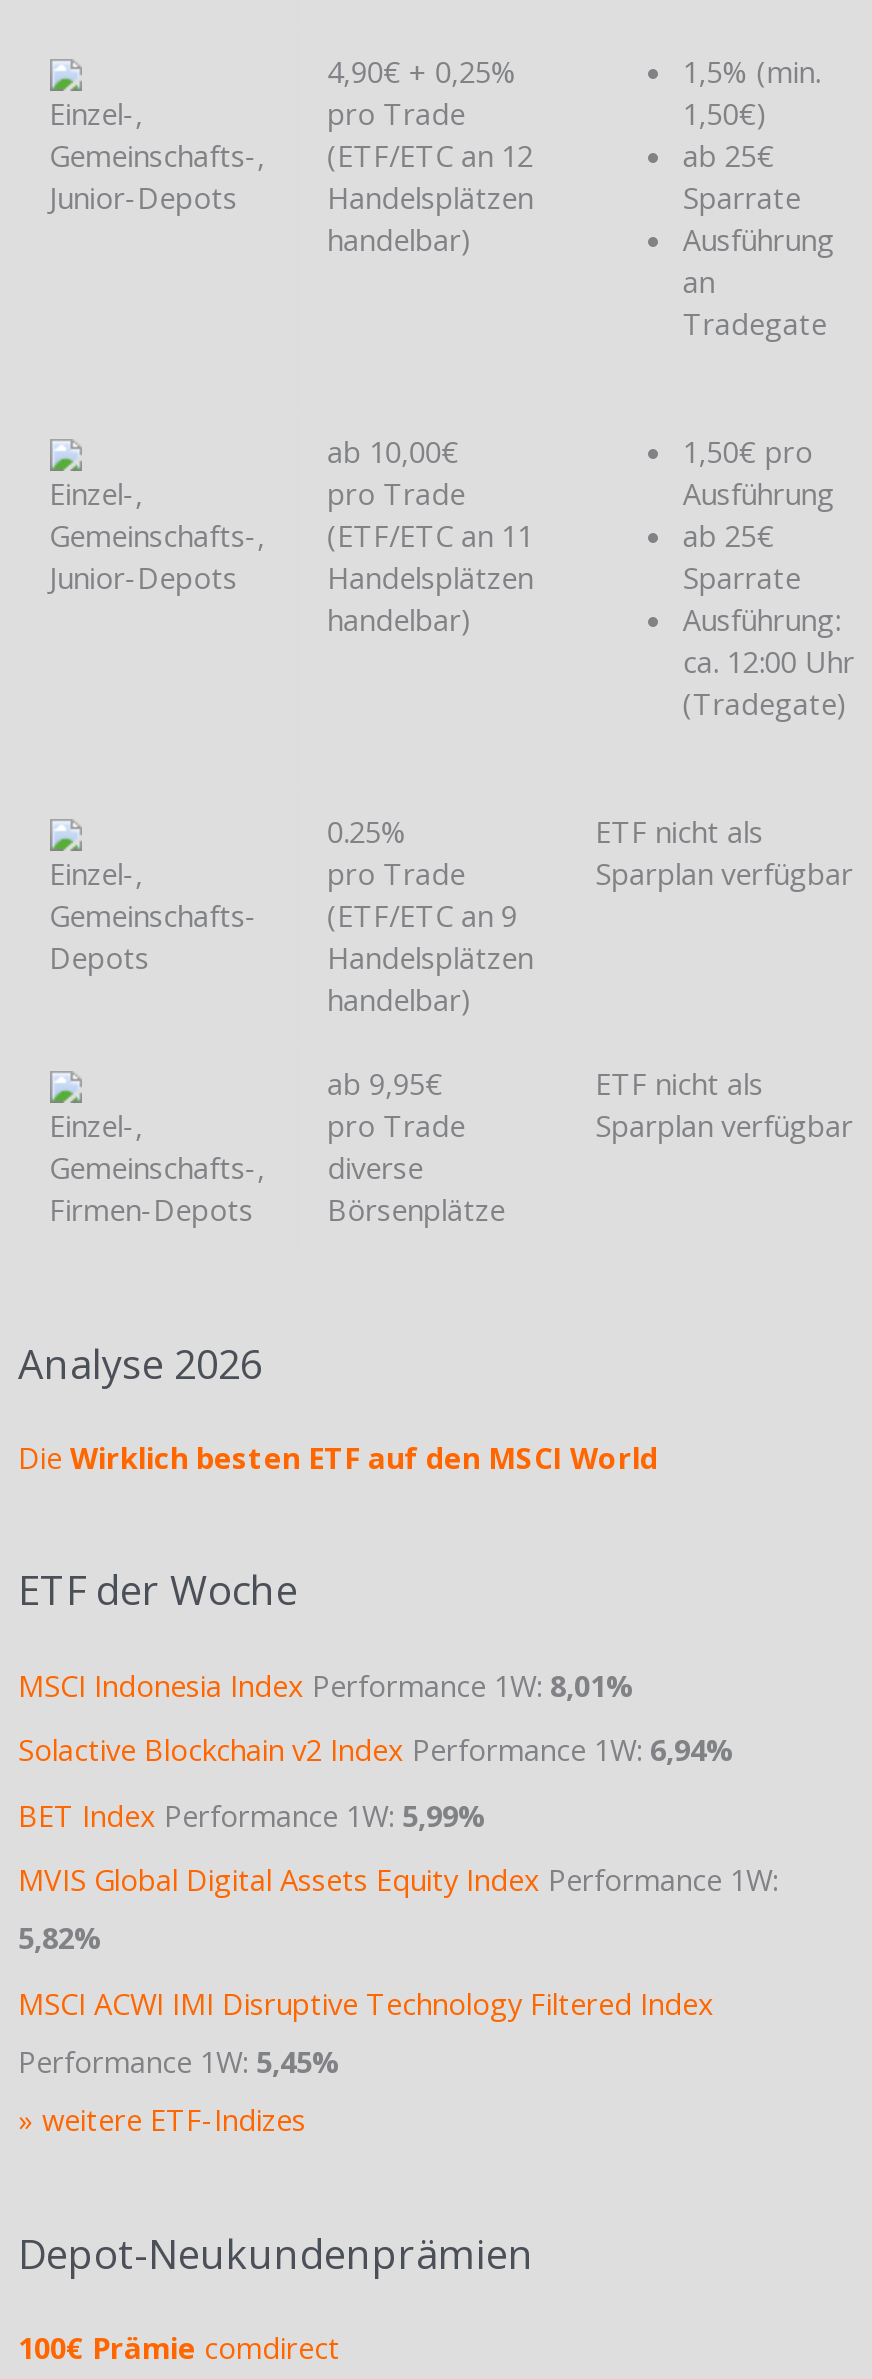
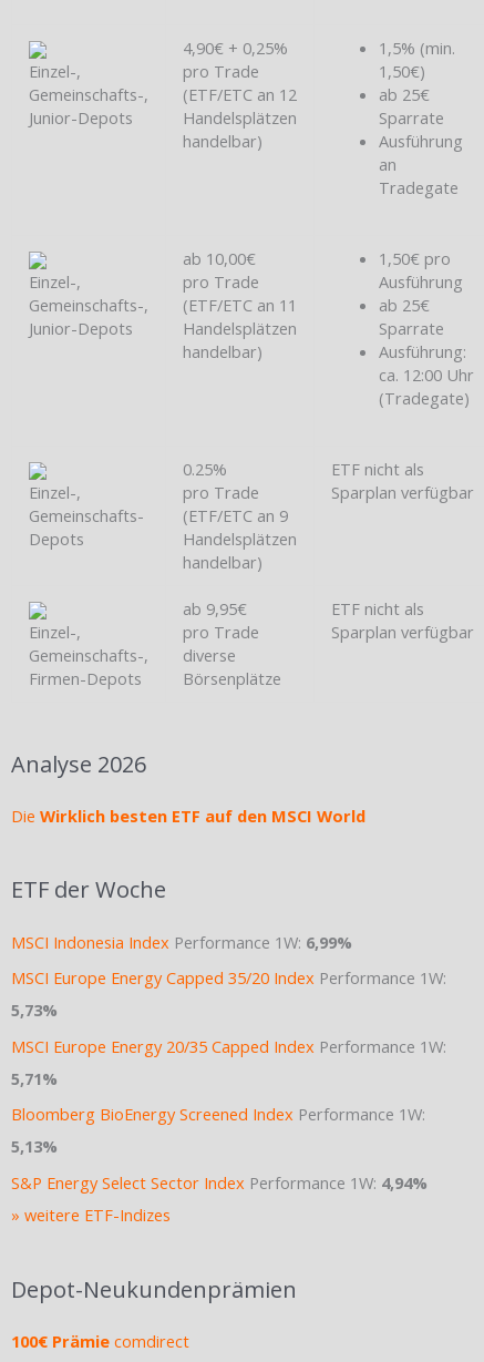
- MSCI Indonesia Index Performance 1W: 8,01%
+ MSCI Indonesia Index Performance 1W: 6,99%

- Solactive Blockchain v2 Index Performance 1W: 6,94%
+ MSCI Europe Energy Capped 35/20 Index Performance 1W:
+ 5,73%

- BET Index Performance 1W: 5,99%
+ MSCI Europe Energy 20/35 Capped Index Performance 1W:
+ 5,71%

- MVIS Global Digital Assets Equity Index Performance 1W:
- 5,82%
+ Bloomberg BioEnergy Screened Index Performance 1W:
+ 5,13%

- MSCI ACWI IMI Disruptive Technology Filtered Index
- Performance 1W: 5,45%
+ S&P Energy Select Sector Index Performance 1W: 4,94%
